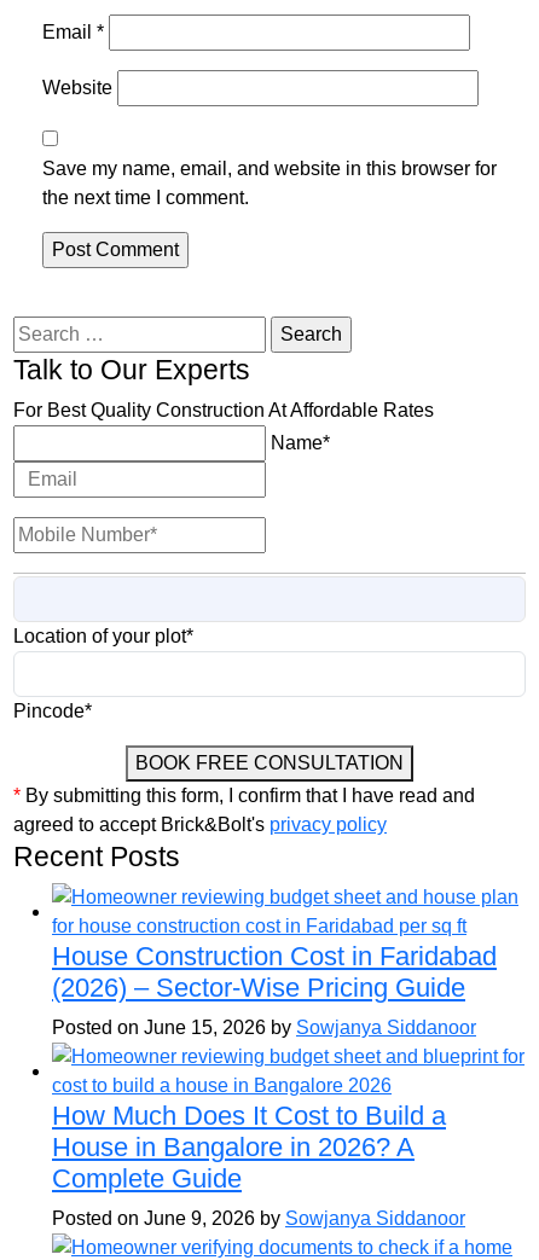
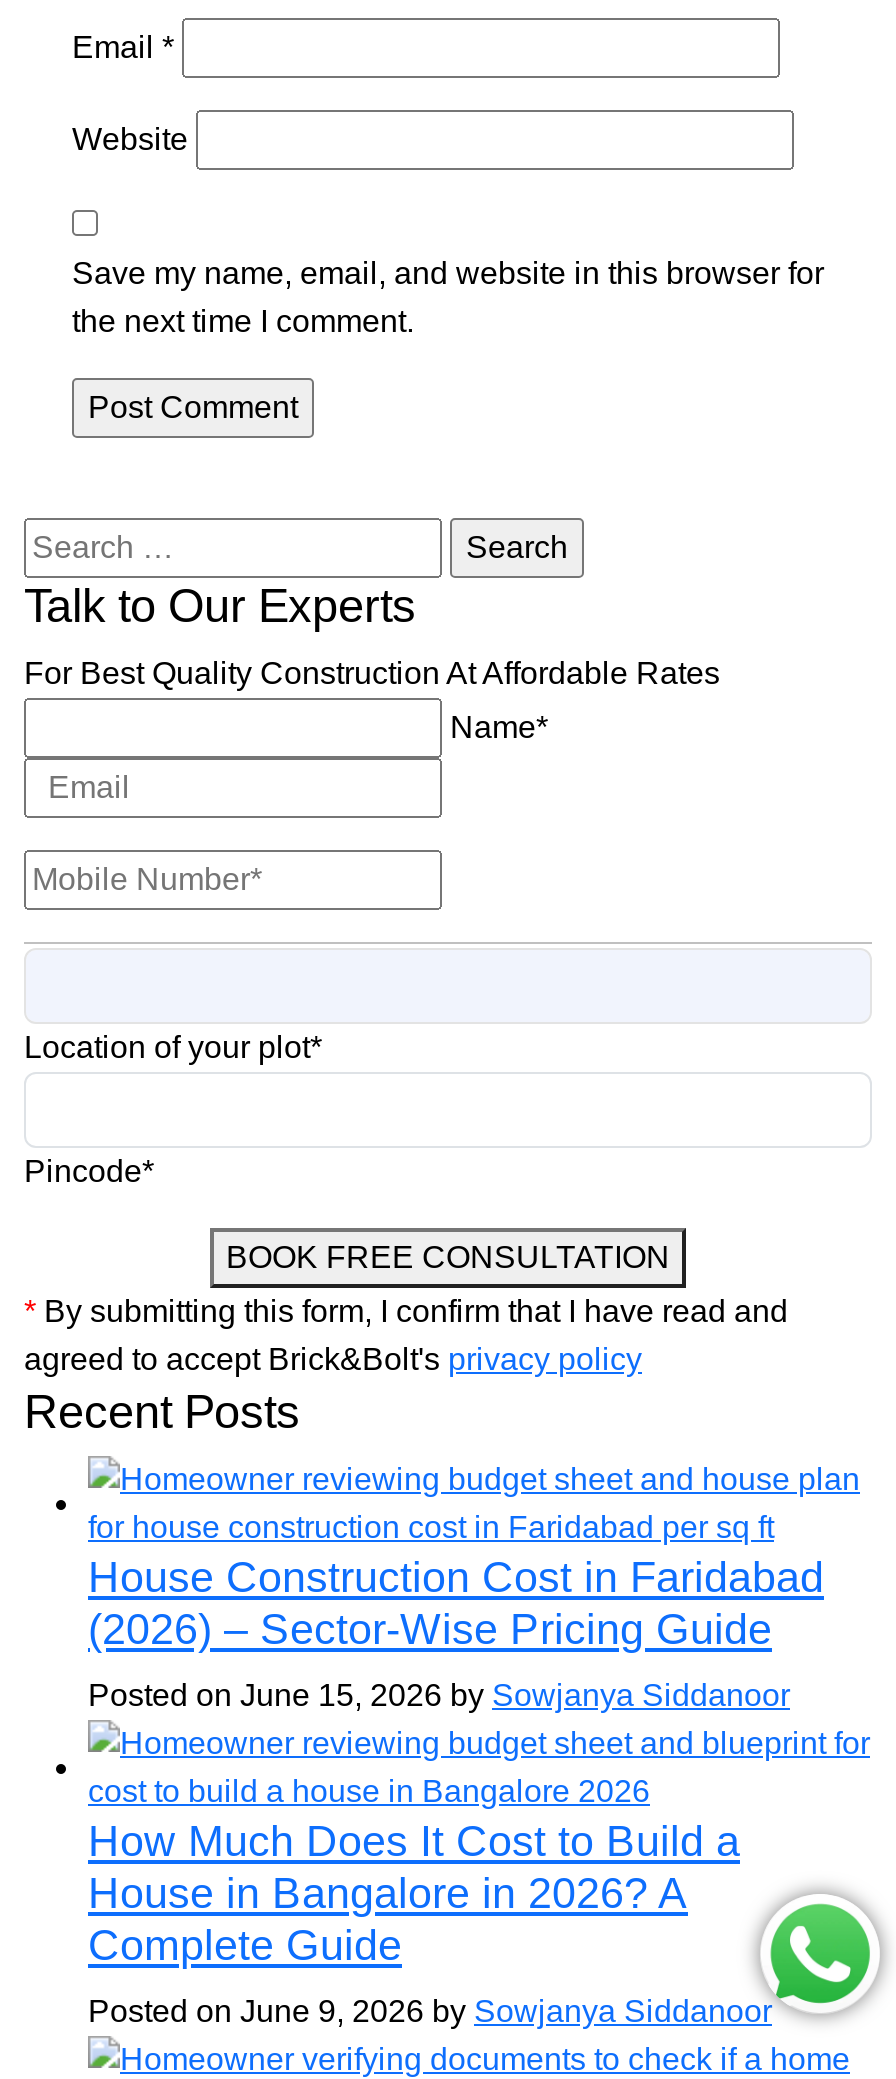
+ [image]
